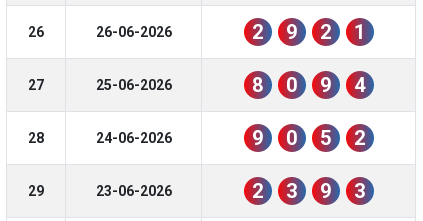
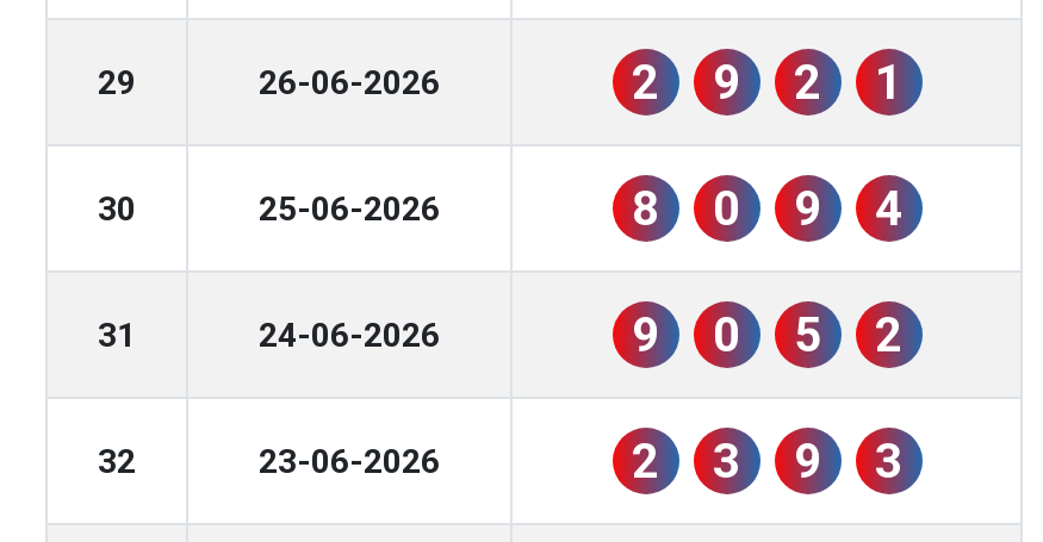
- 26
+ 29

- 27
+ 30

- 28
+ 31

- 29
+ 32
